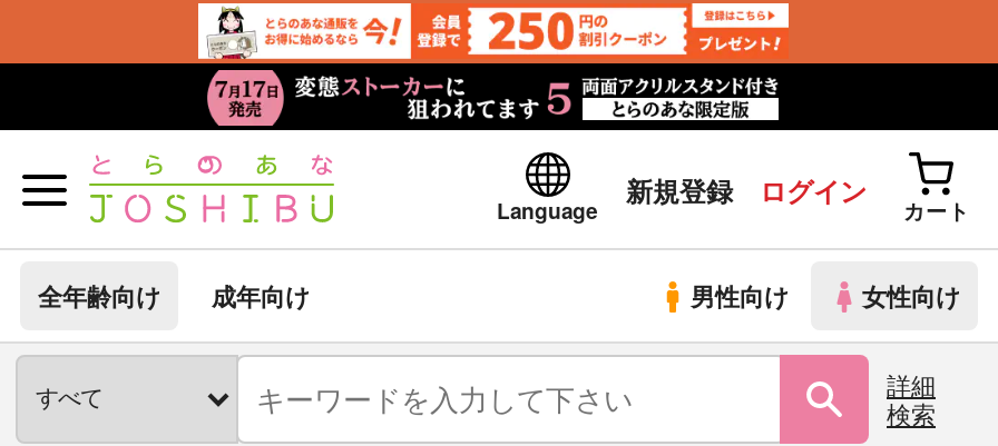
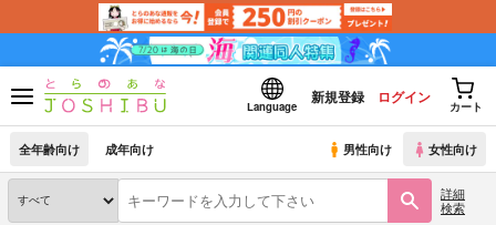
- [image]
+ [image]
